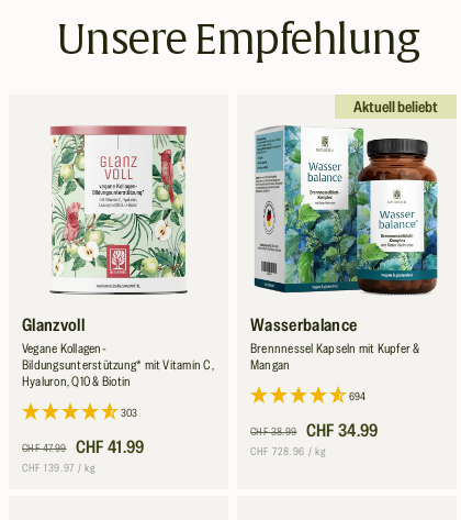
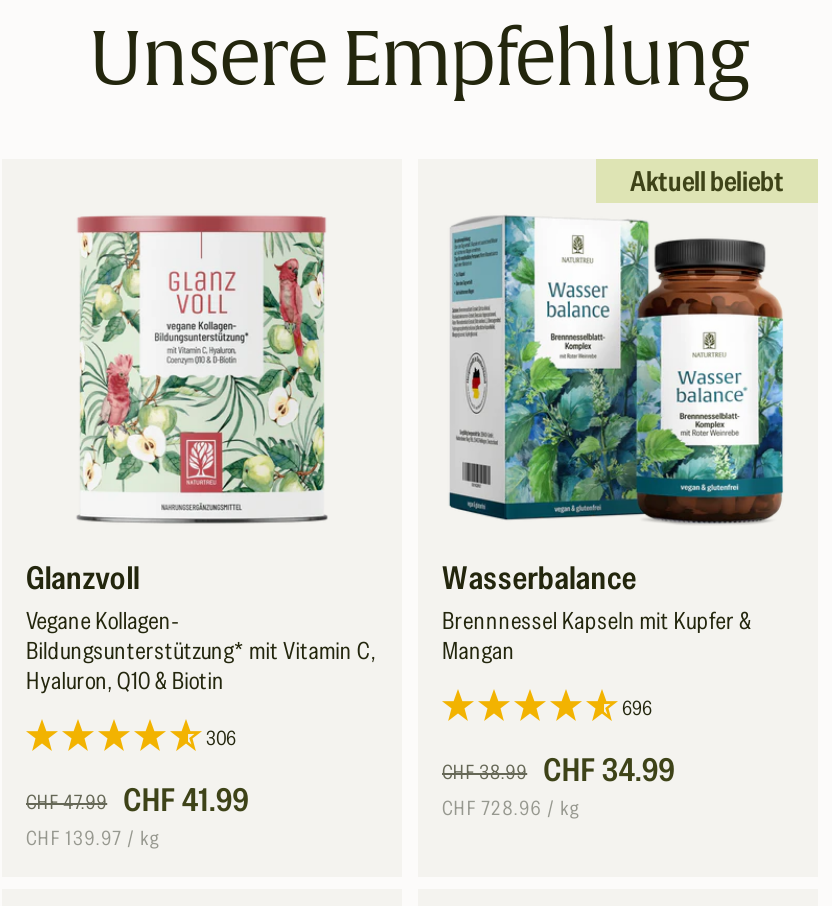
- 694
+ 696

- 303
+ 306
